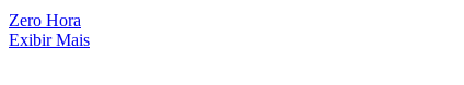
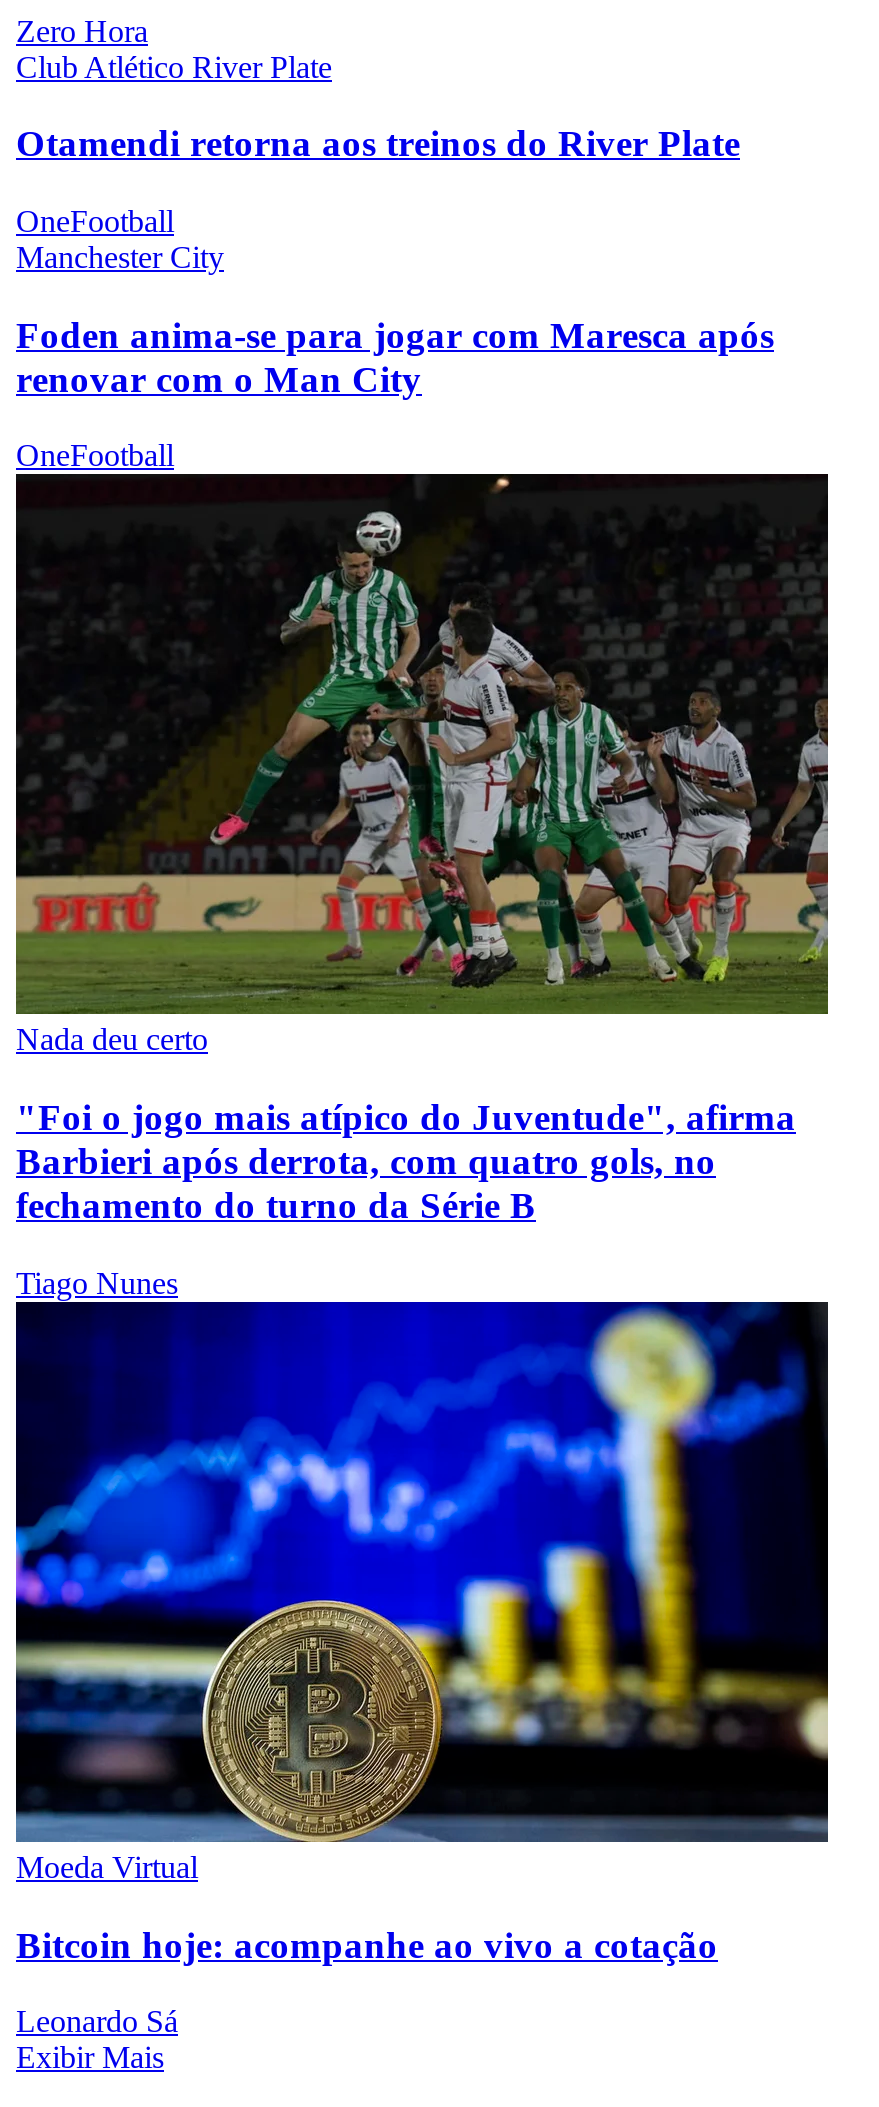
+ [image]
+ Club Atlético River Plate
+ Otamendi retorna aos treinos do River Plate
+ OneFootball
+ Manchester City
+ Foden anima-se para jogar com Maresca após
+ renovar com o Man City
+ OneFootball

+ [image]
+ Moeda Virtual
+ Bitcoin hoje: acompanhe ao vivo a cotação
+ Leonardo Sá

+ Nada deu certo
+ "Foi o jogo mais atípico do Juventude", afirma
+ Barbieri após derrota, com quatro gols, no
+ fechamento do turno da Série B
+ Tiago Nunes
